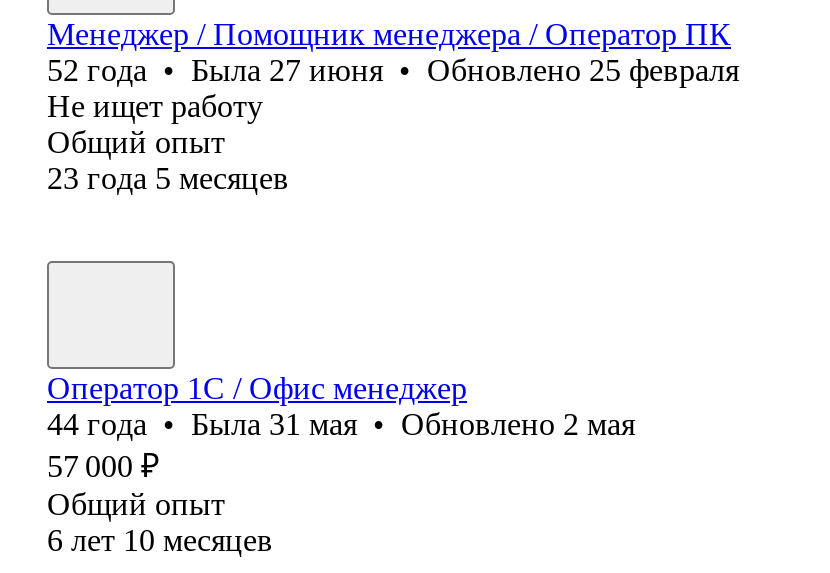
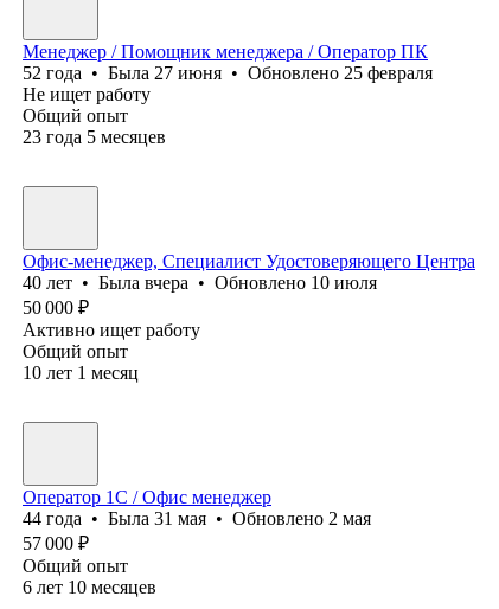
+ Офис-менеджер, Специалист Удостоверяющего Центра
+ 40 лет • Была вчера • Обновлено 10 июля
+ 50 000 ₽
+ Активно ищет работу
+ Общий опыт
+ 10 лет 1 месяц
